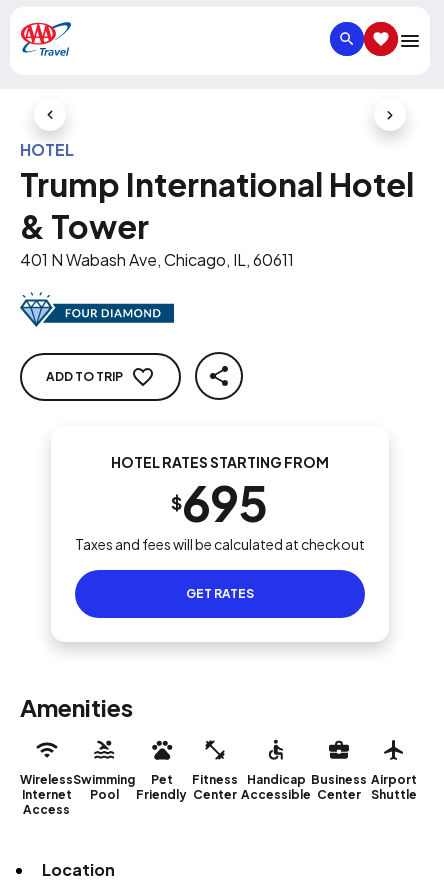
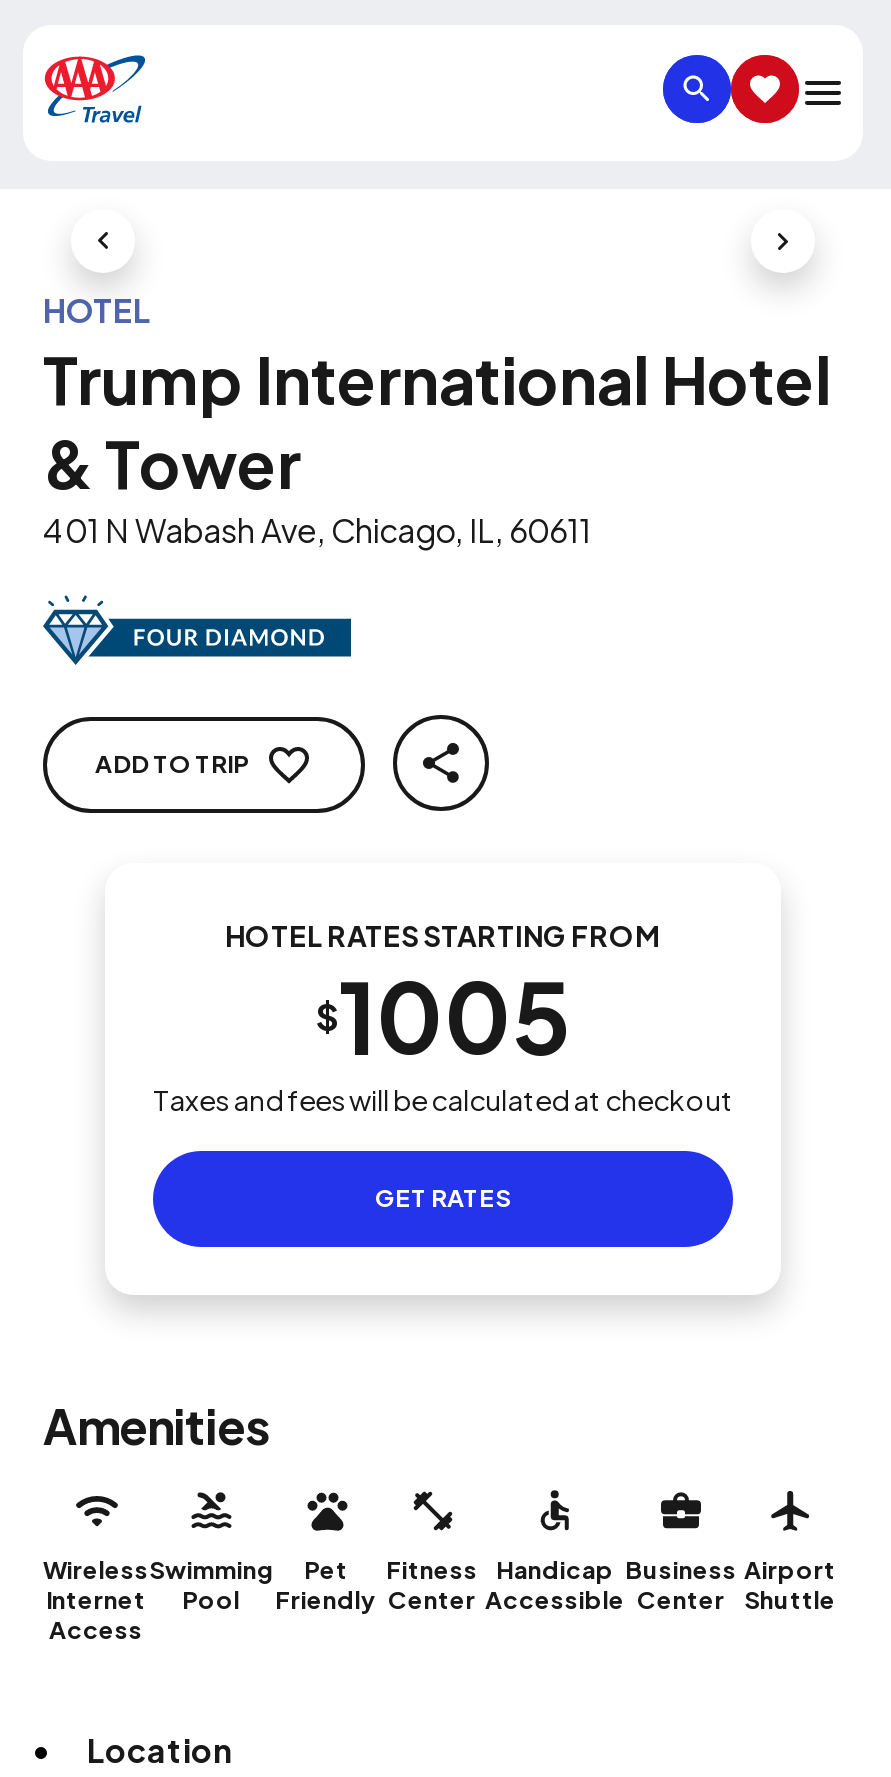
- $695
+ $1005
